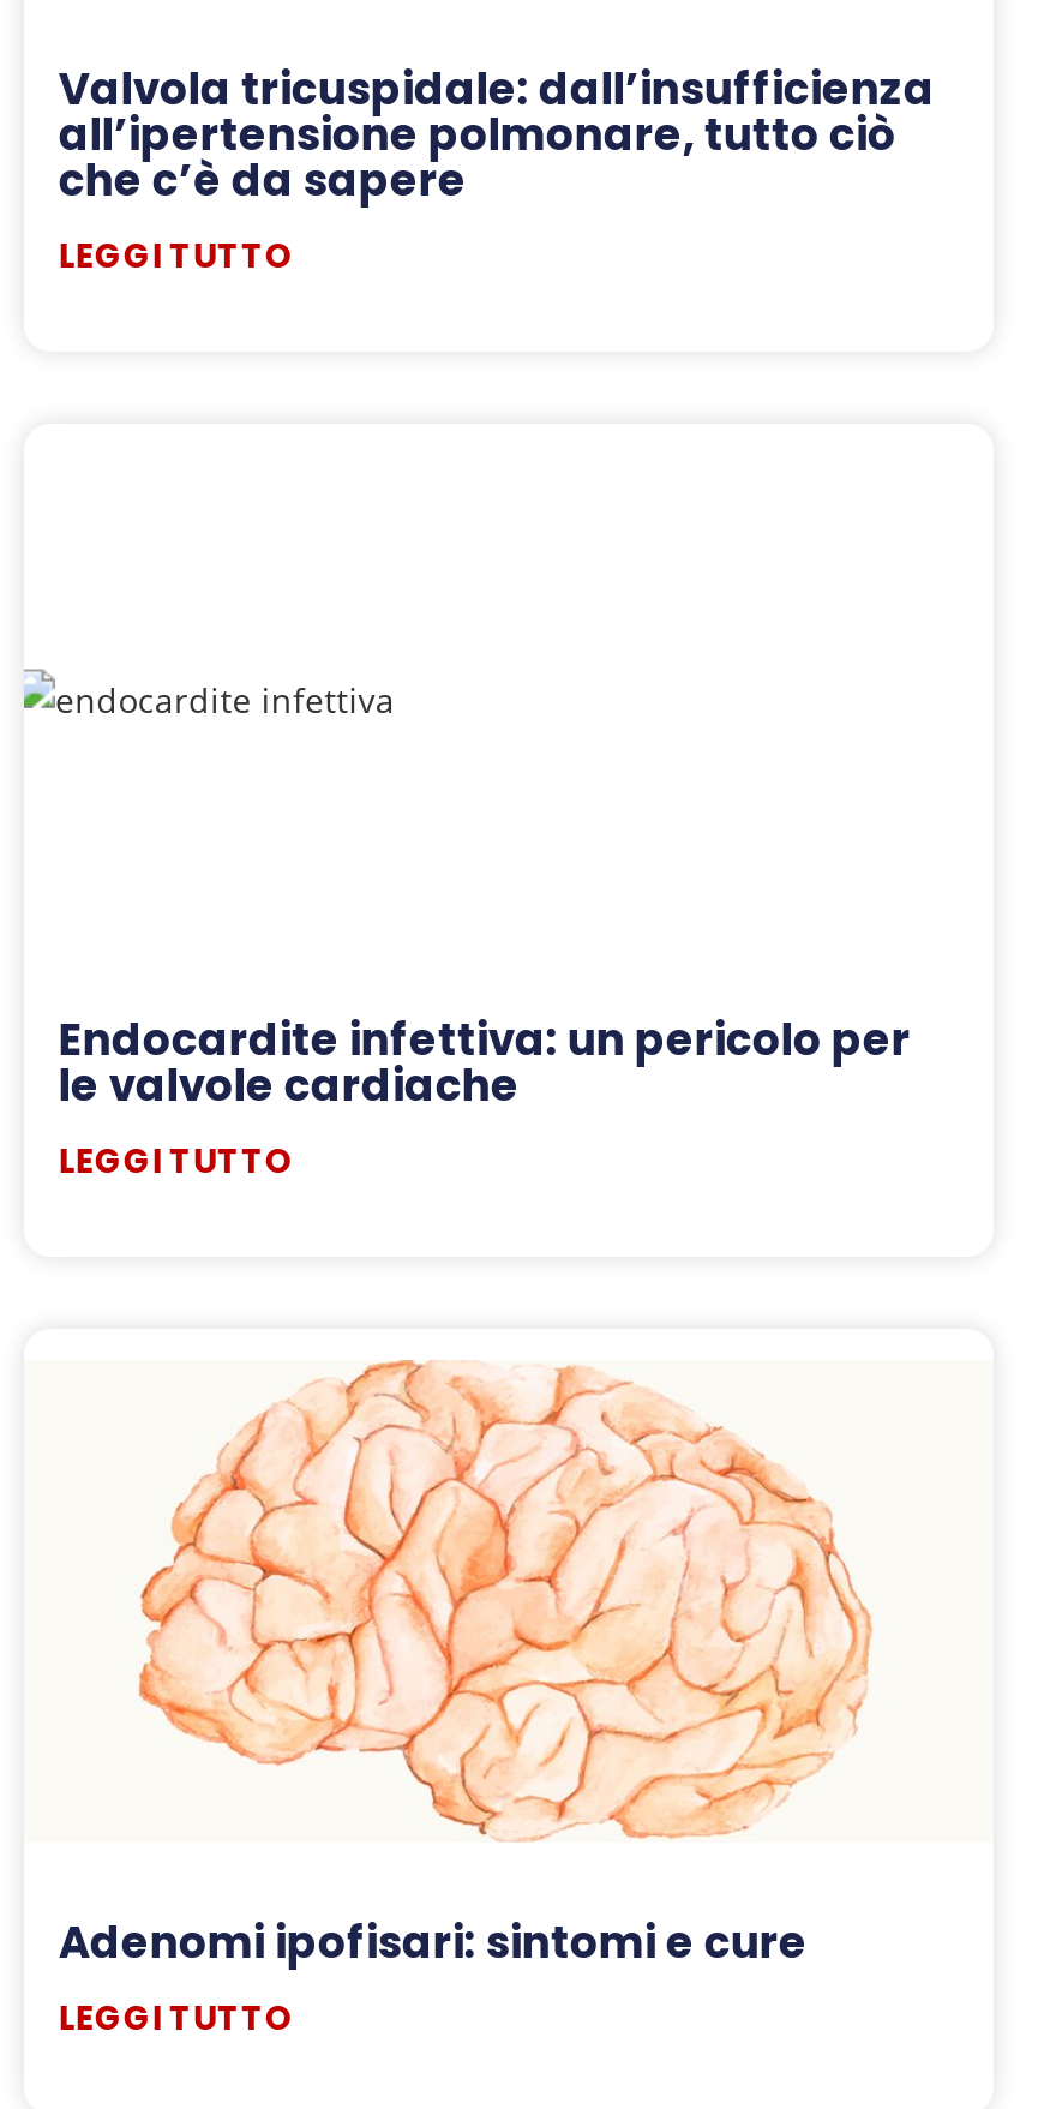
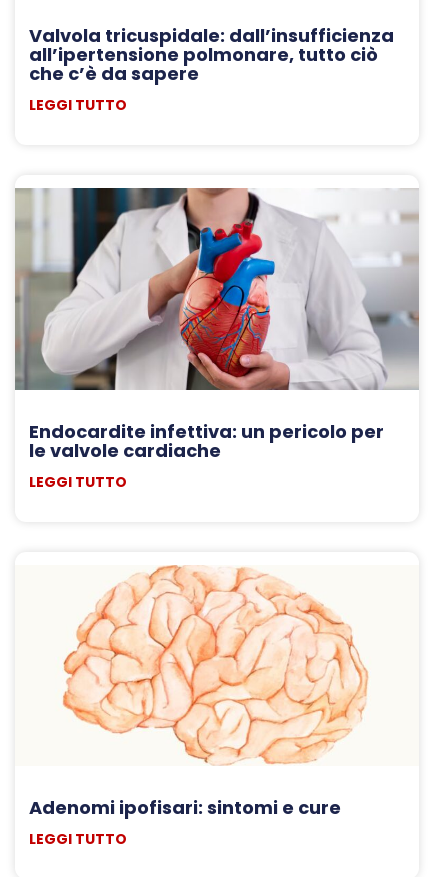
+ [image]
